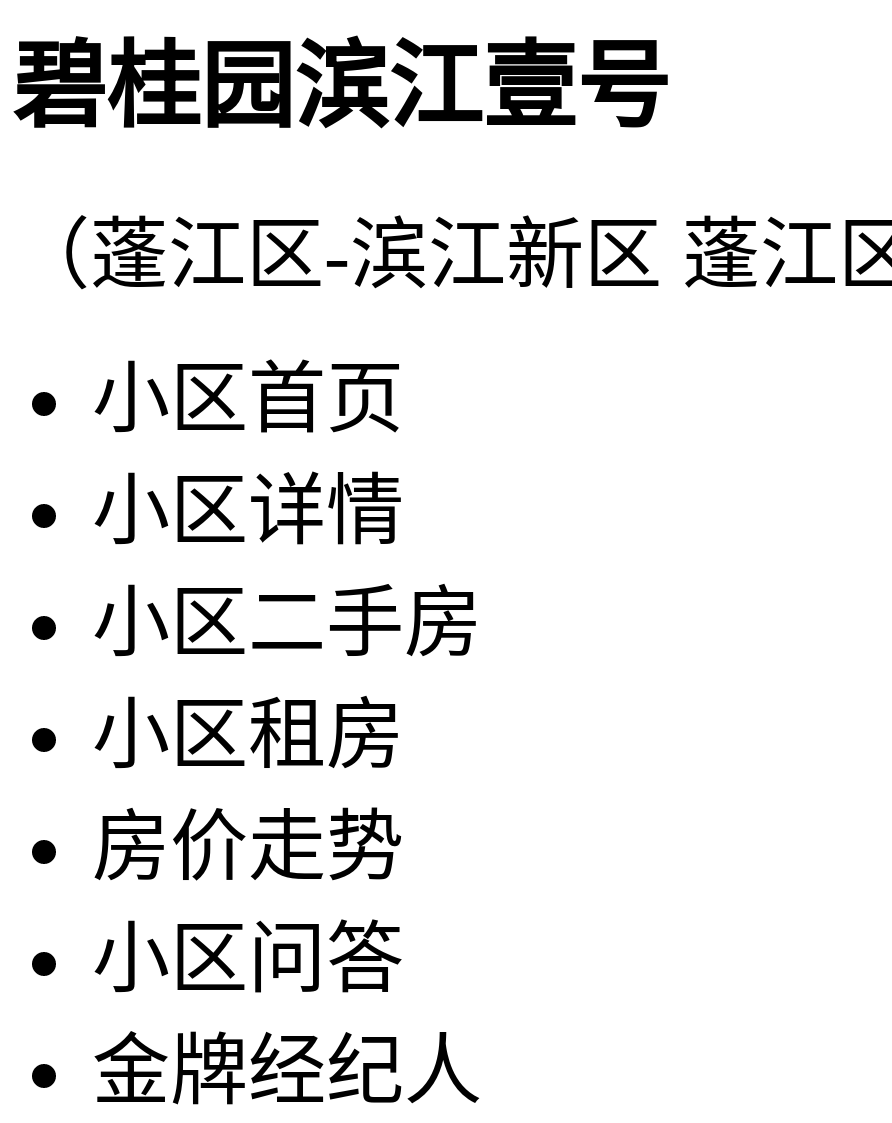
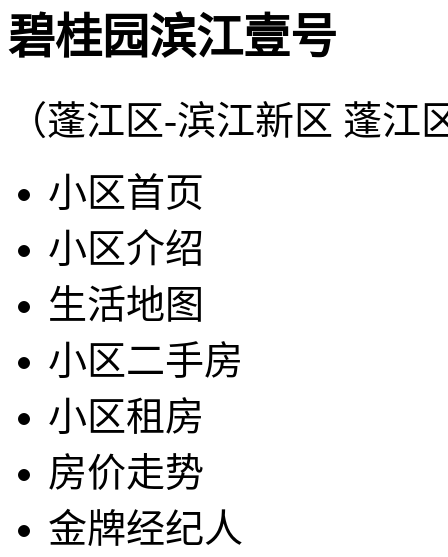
- 小区详情
+ 小区介绍
+ 生活地图

moved down: 小区二手房 | 小区租房 | 房价走势

- 小区问答
